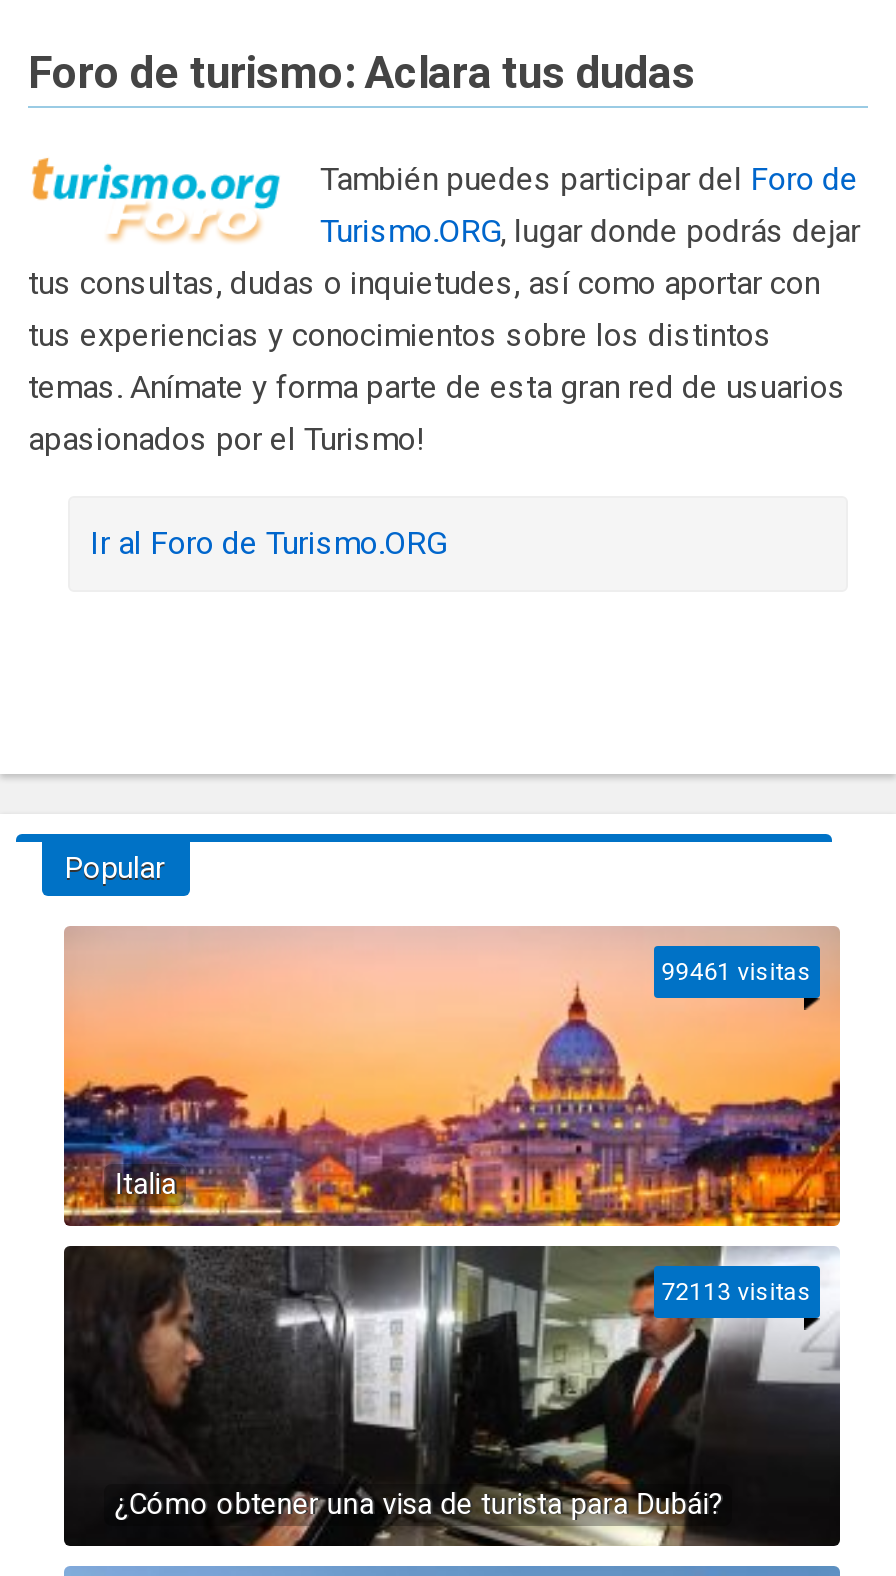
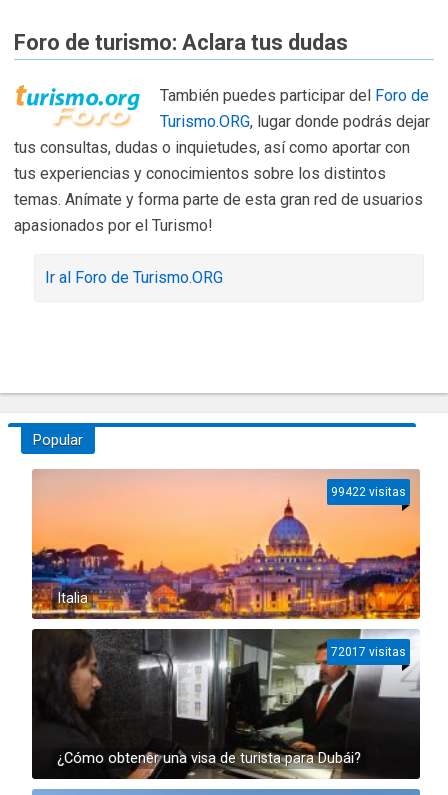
- 99461 visitas
+ 99422 visitas

- 72113 visitas
+ 72017 visitas
